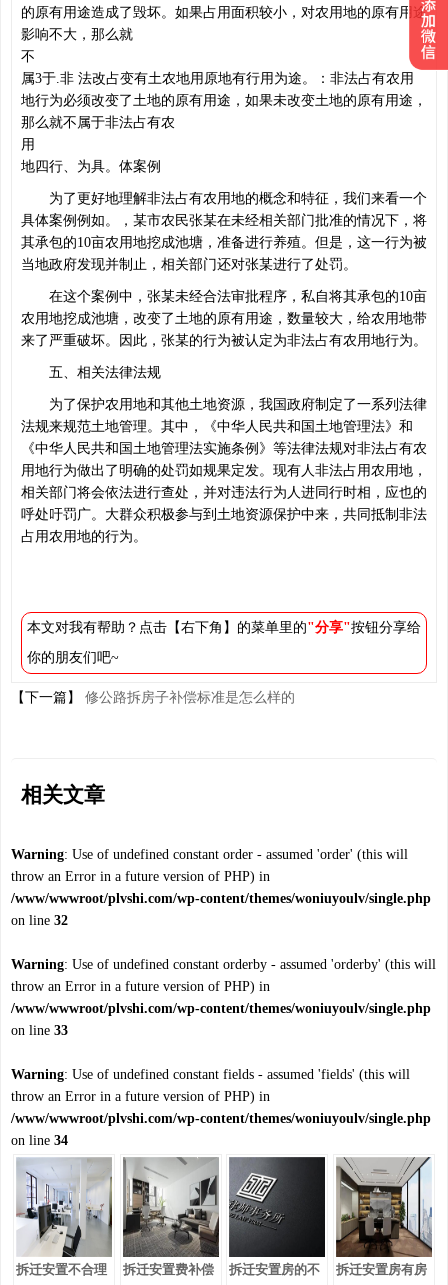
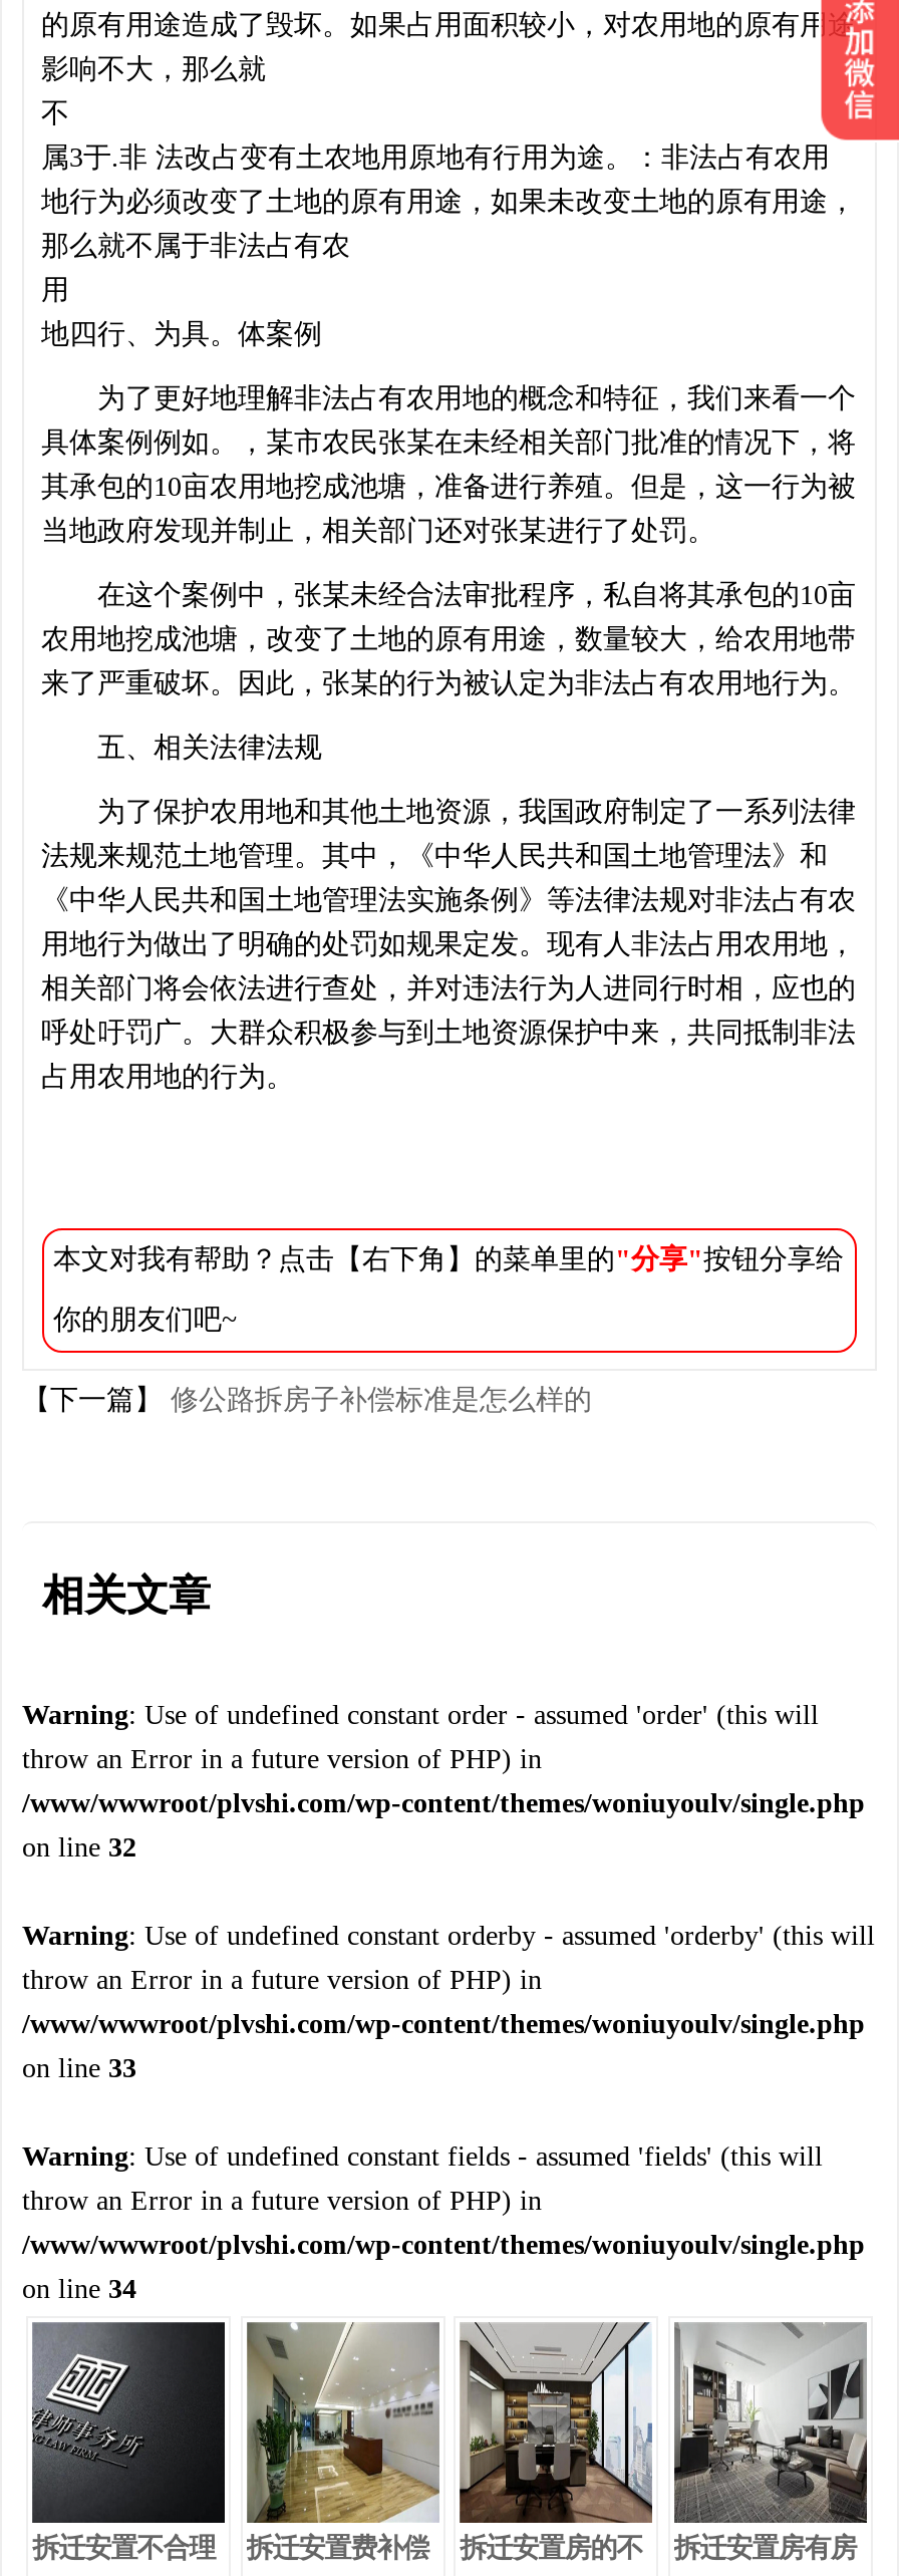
- [image]
+ [image]

- [image]
+ [image]

- [image]
+ [image]

- [image]
+ [image]
